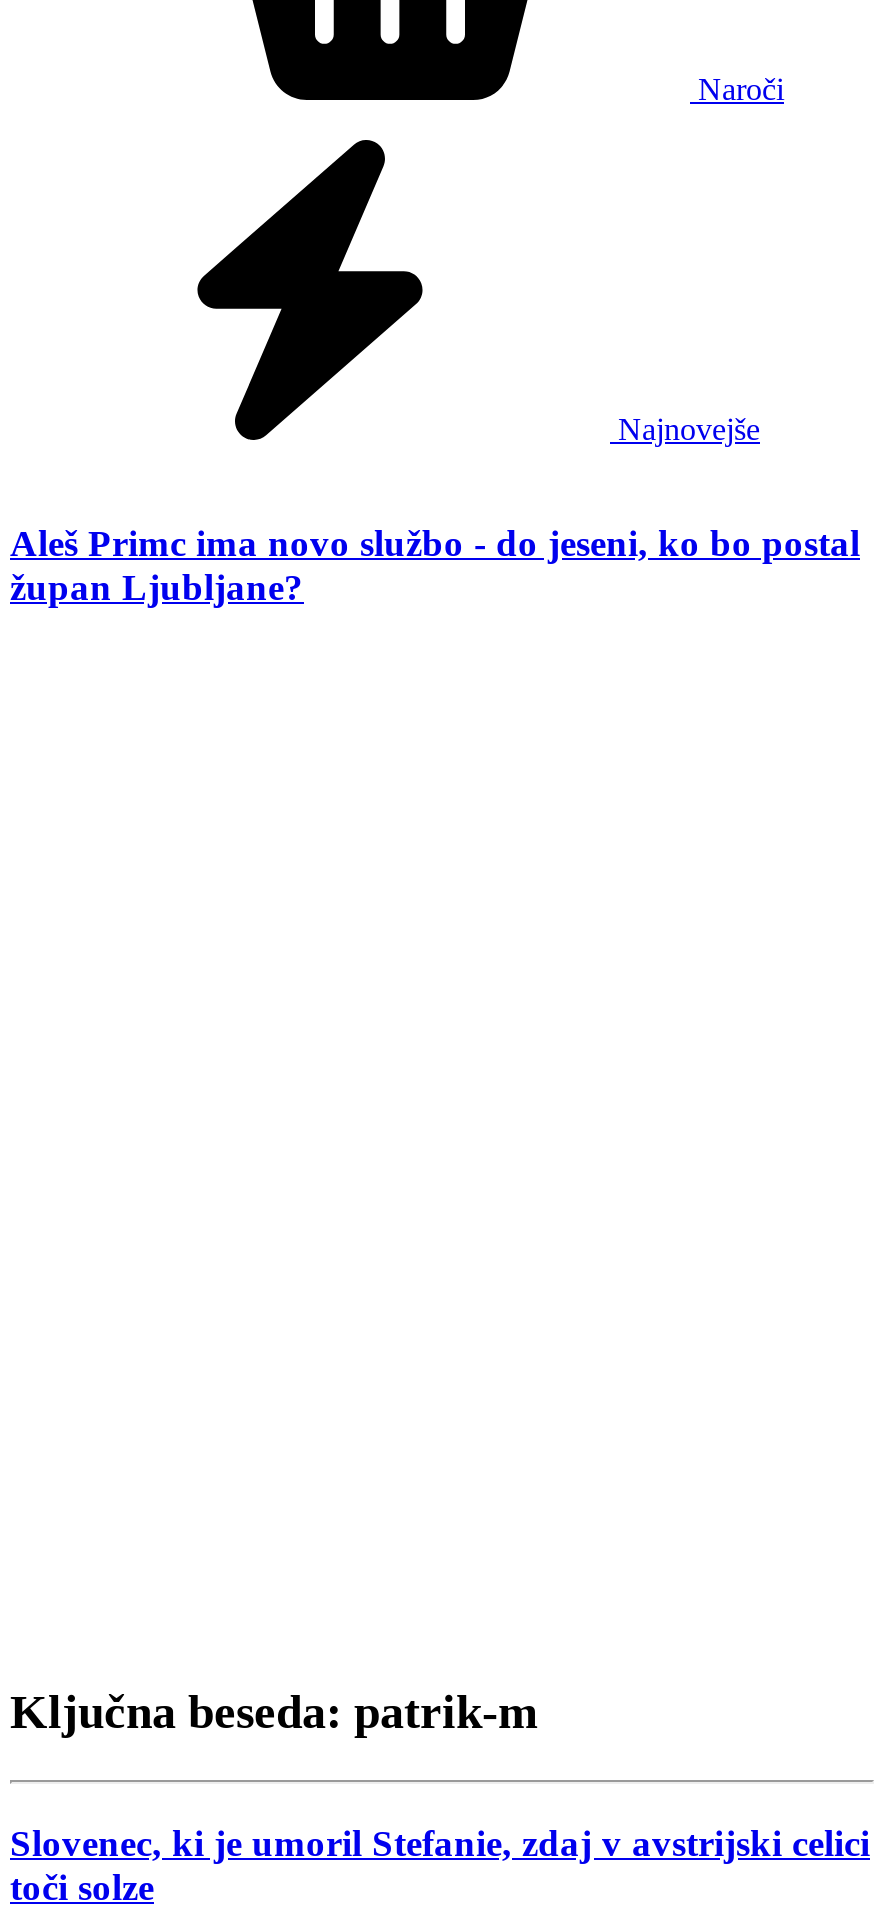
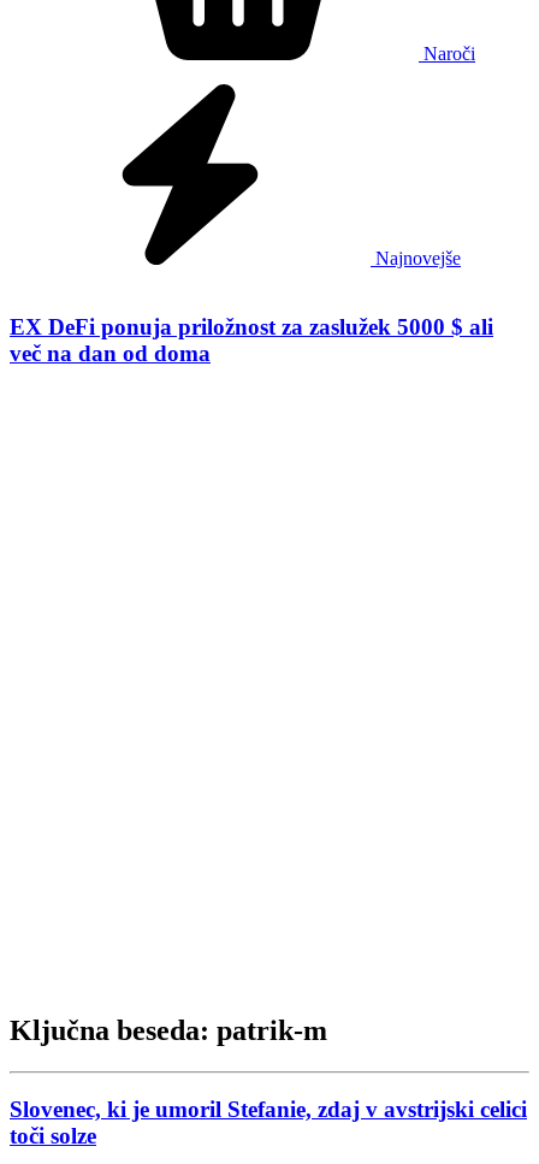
- Aleš Primc ima novo službo - do jeseni, ko bo postal
- župan Ljubljane?
+ EX DeFi ponuja priložnost za zaslužek 5000 $ ali
+ več na dan od doma
